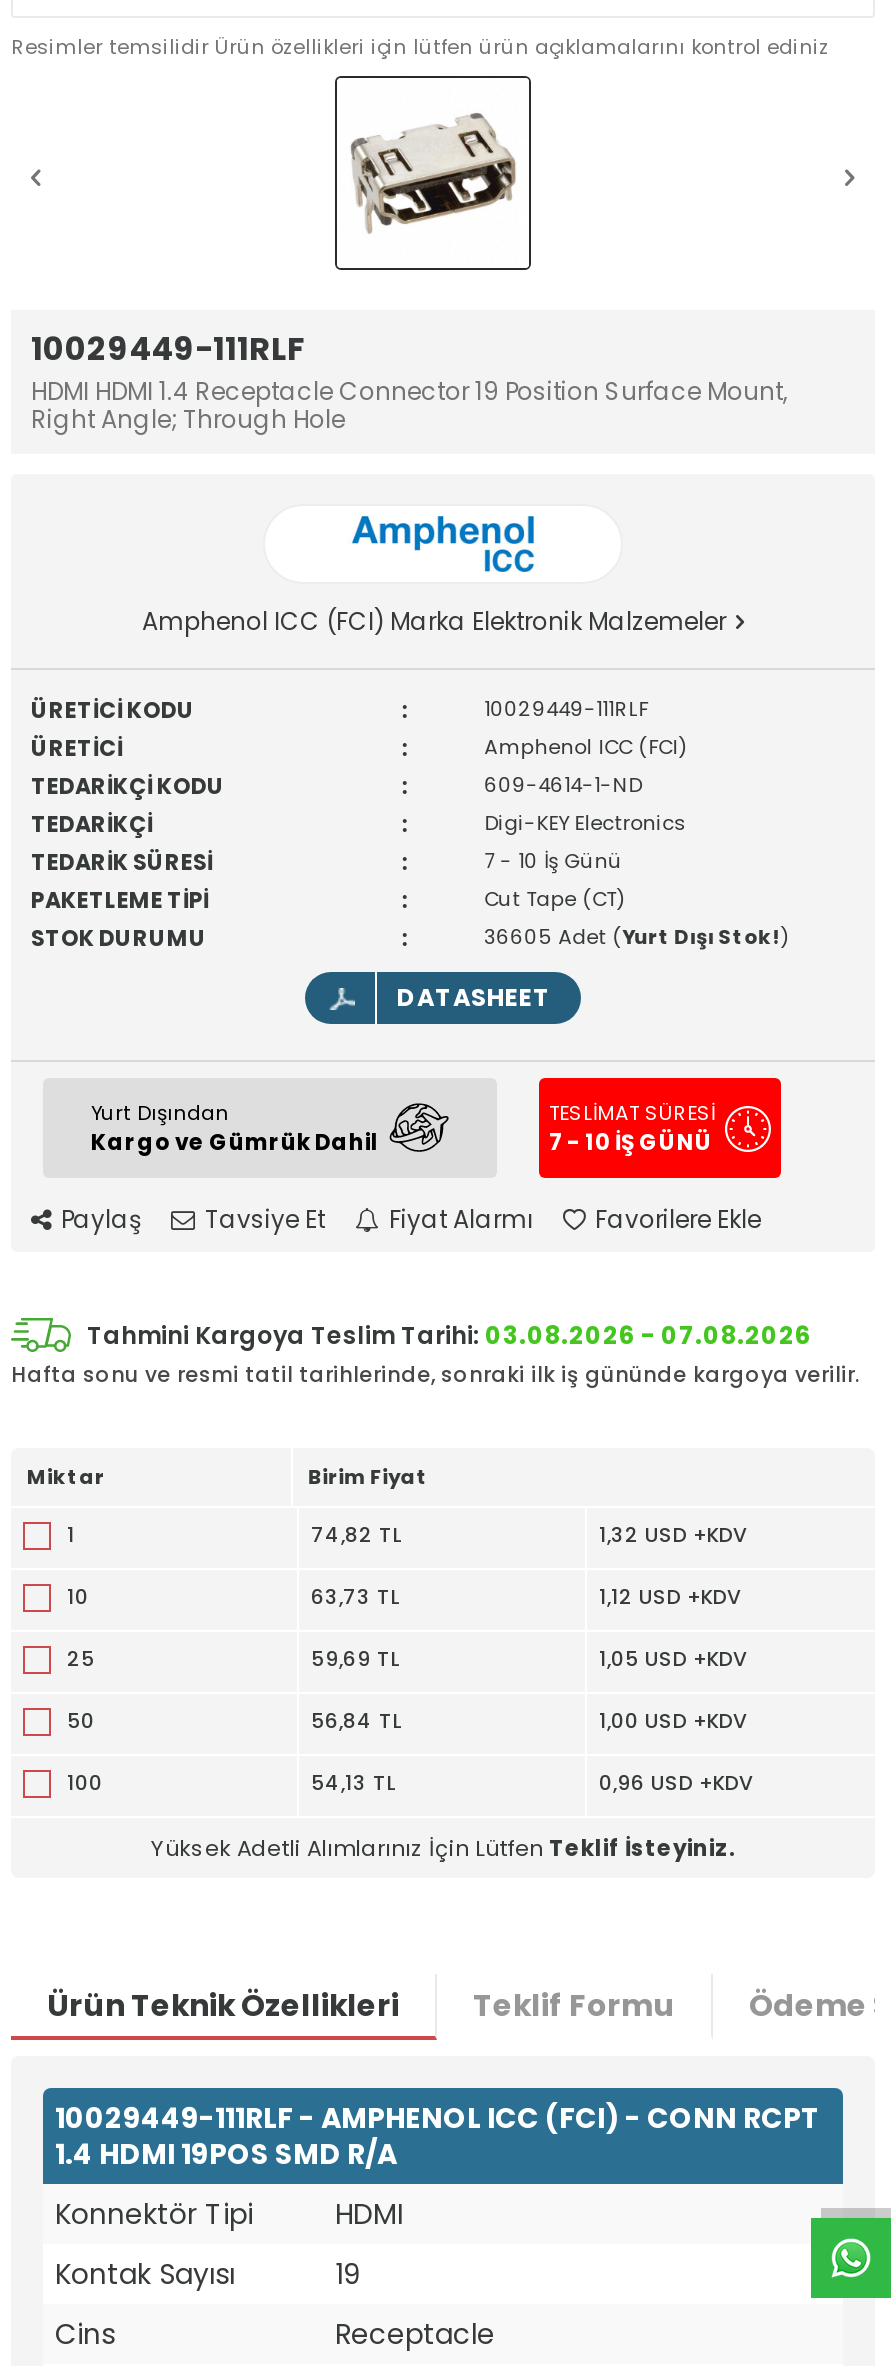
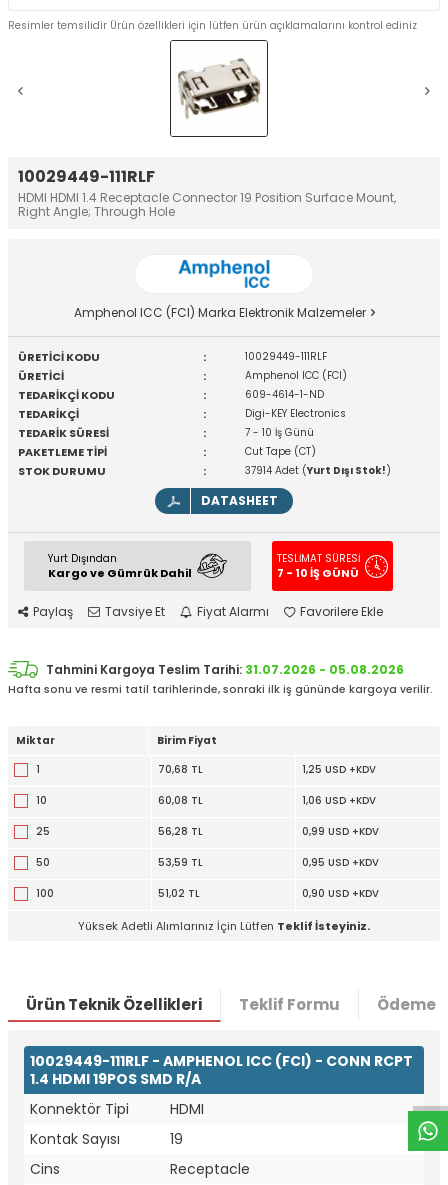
- 36605 Adet (Yurt Dışı Stok!)
+ 37914 Adet (Yurt Dışı Stok!)

- Tahmini Kargoya Teslim Tarihi: 03.08.2026 - 07.08.2026
+ Tahmini Kargoya Teslim Tarihi: 31.07.2026 - 05.08.2026

- 74,82 TL
+ 70,68 TL

- 1,32 USD +KDV
+ 1,25 USD +KDV

- 63,73 TL
+ 60,08 TL

- 1,12 USD +KDV
+ 1,06 USD +KDV

- 59,69 TL
+ 56,28 TL

- 1,05 USD +KDV
+ 0,99 USD +KDV

- 56,84 TL
+ 53,59 TL

- 1,00 USD +KDV
+ 0,95 USD +KDV

- 54,13 TL
+ 51,02 TL

- 0,96 USD +KDV
+ 0,90 USD +KDV
